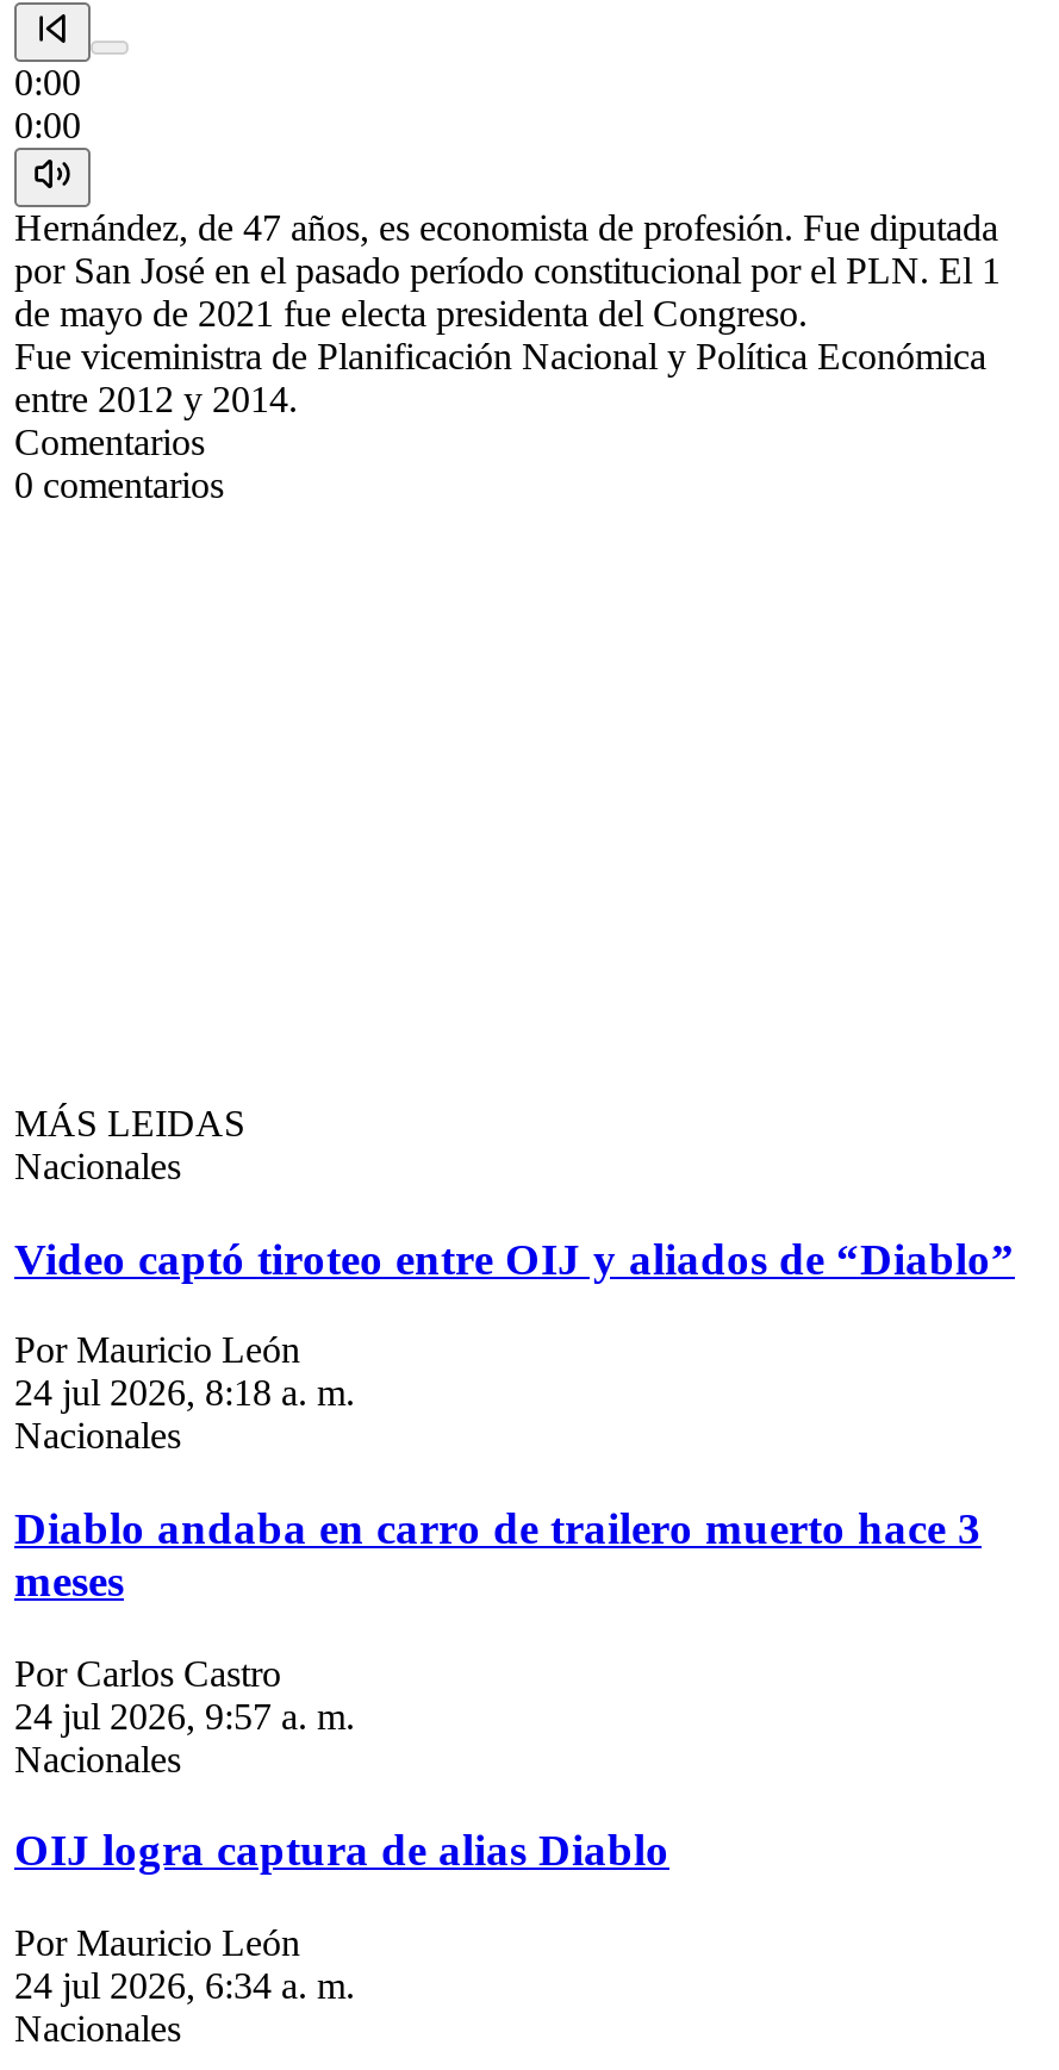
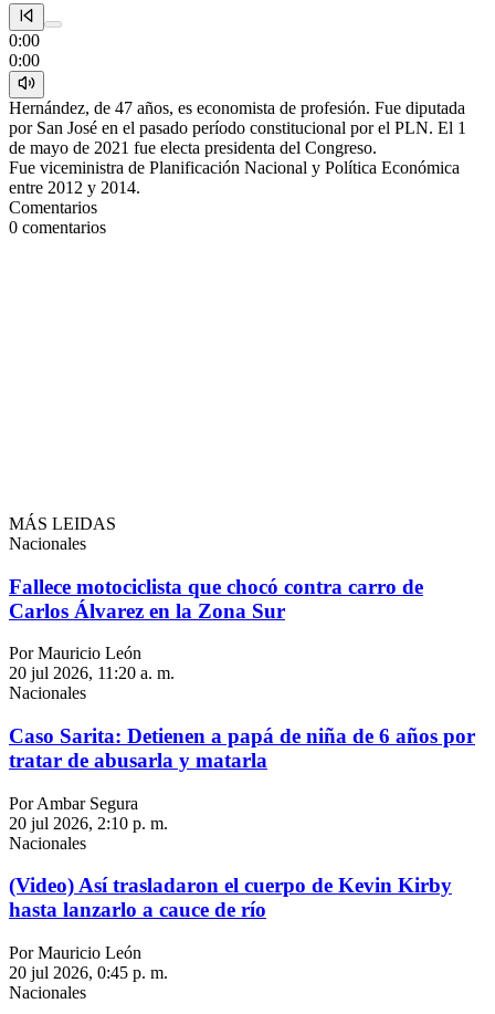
- Video captó tiroteo entre OIJ y aliados de “Diablo”
+ Fallece motociclista que chocó contra carro de
+ Carlos Álvarez en la Zona Sur

- 24 jul 2026, 8:18 a. m.
+ 20 jul 2026, 11:20 a. m.

- Diablo andaba en carro de trailero muerto hace 3
- meses
+ Caso Sarita: Detienen a papá de niña de 6 años por
+ tratar de abusarla y matarla

- Por Carlos Castro
- 24 jul 2026, 9:57 a. m.
+ Por Ambar Segura
+ 20 jul 2026, 2:10 p. m.

- OIJ logra captura de alias Diablo
+ (Video) Así trasladaron el cuerpo de Kevin Kirby
+ hasta lanzarlo a cauce de río

- 24 jul 2026, 6:34 a. m.
+ 20 jul 2026, 0:45 p. m.
